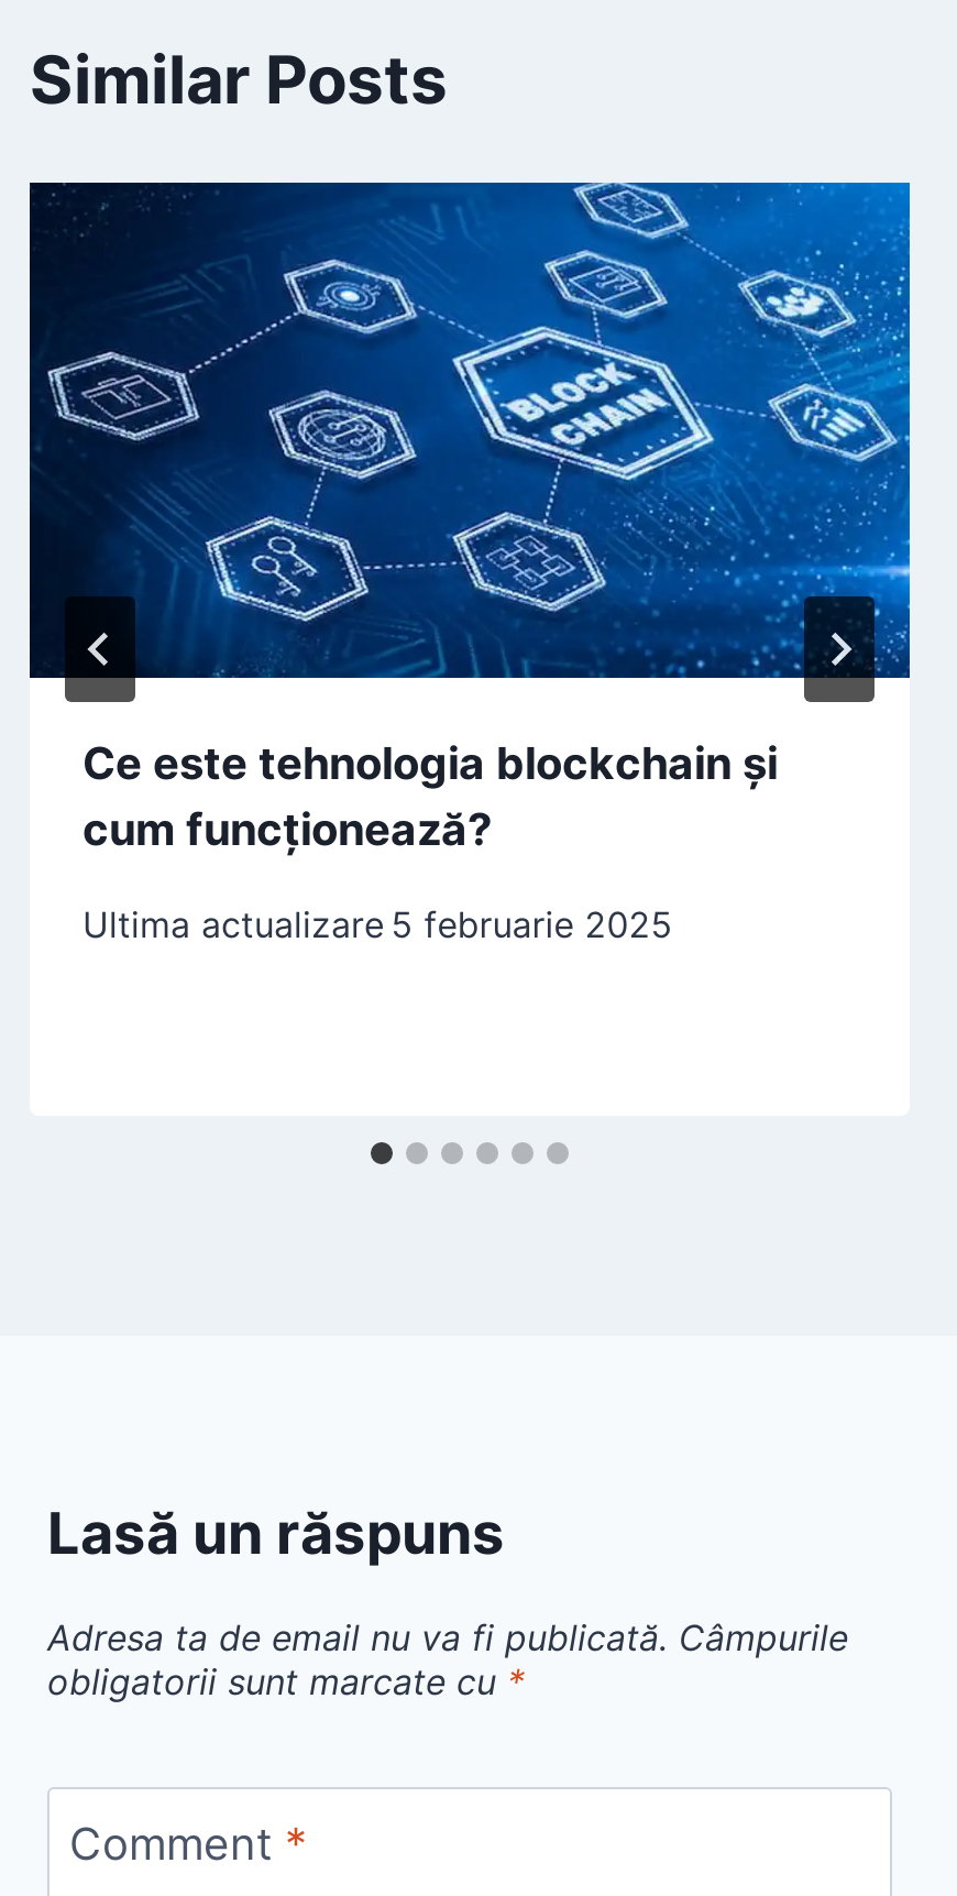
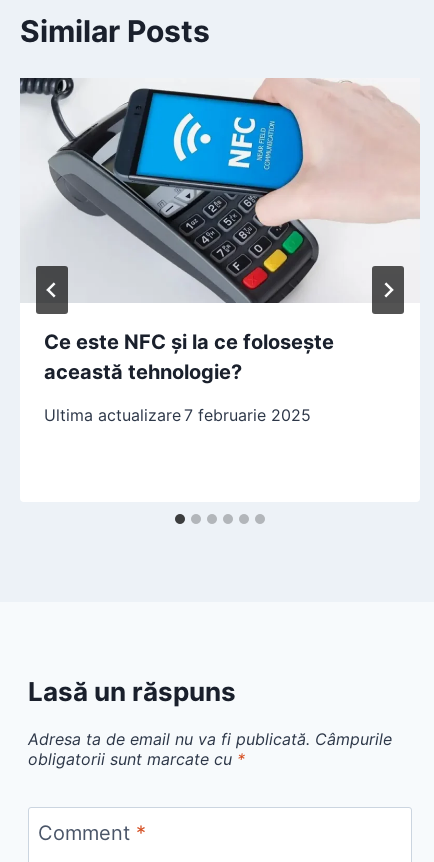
- [image]
- Ce este tehnologia blockchain și
- cum funcționează?
+ [image]
+ Ce este NFC și la ce folosește
+ această tehnologie?

- Ultima actualizare 5 februarie 2025
+ Ultima actualizare 7 februarie 2025
